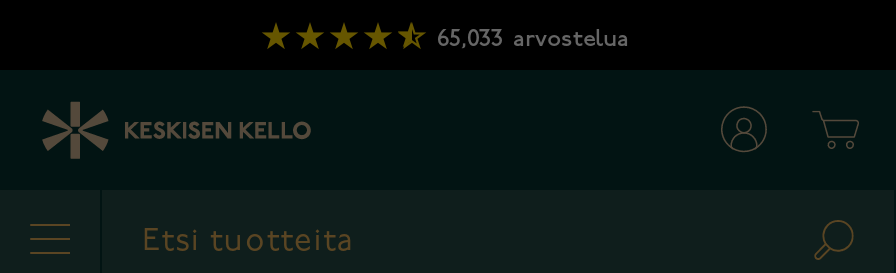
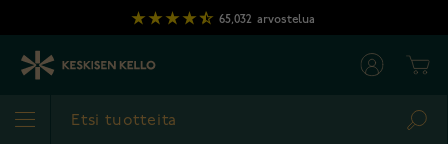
- 65,033 arvostelua
+ 65,032 arvostelua
